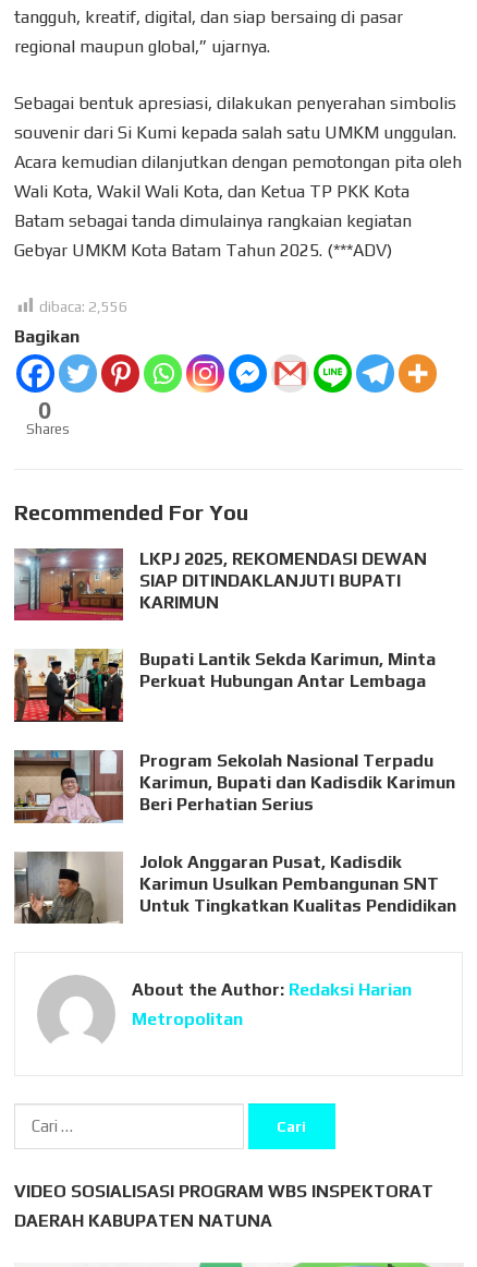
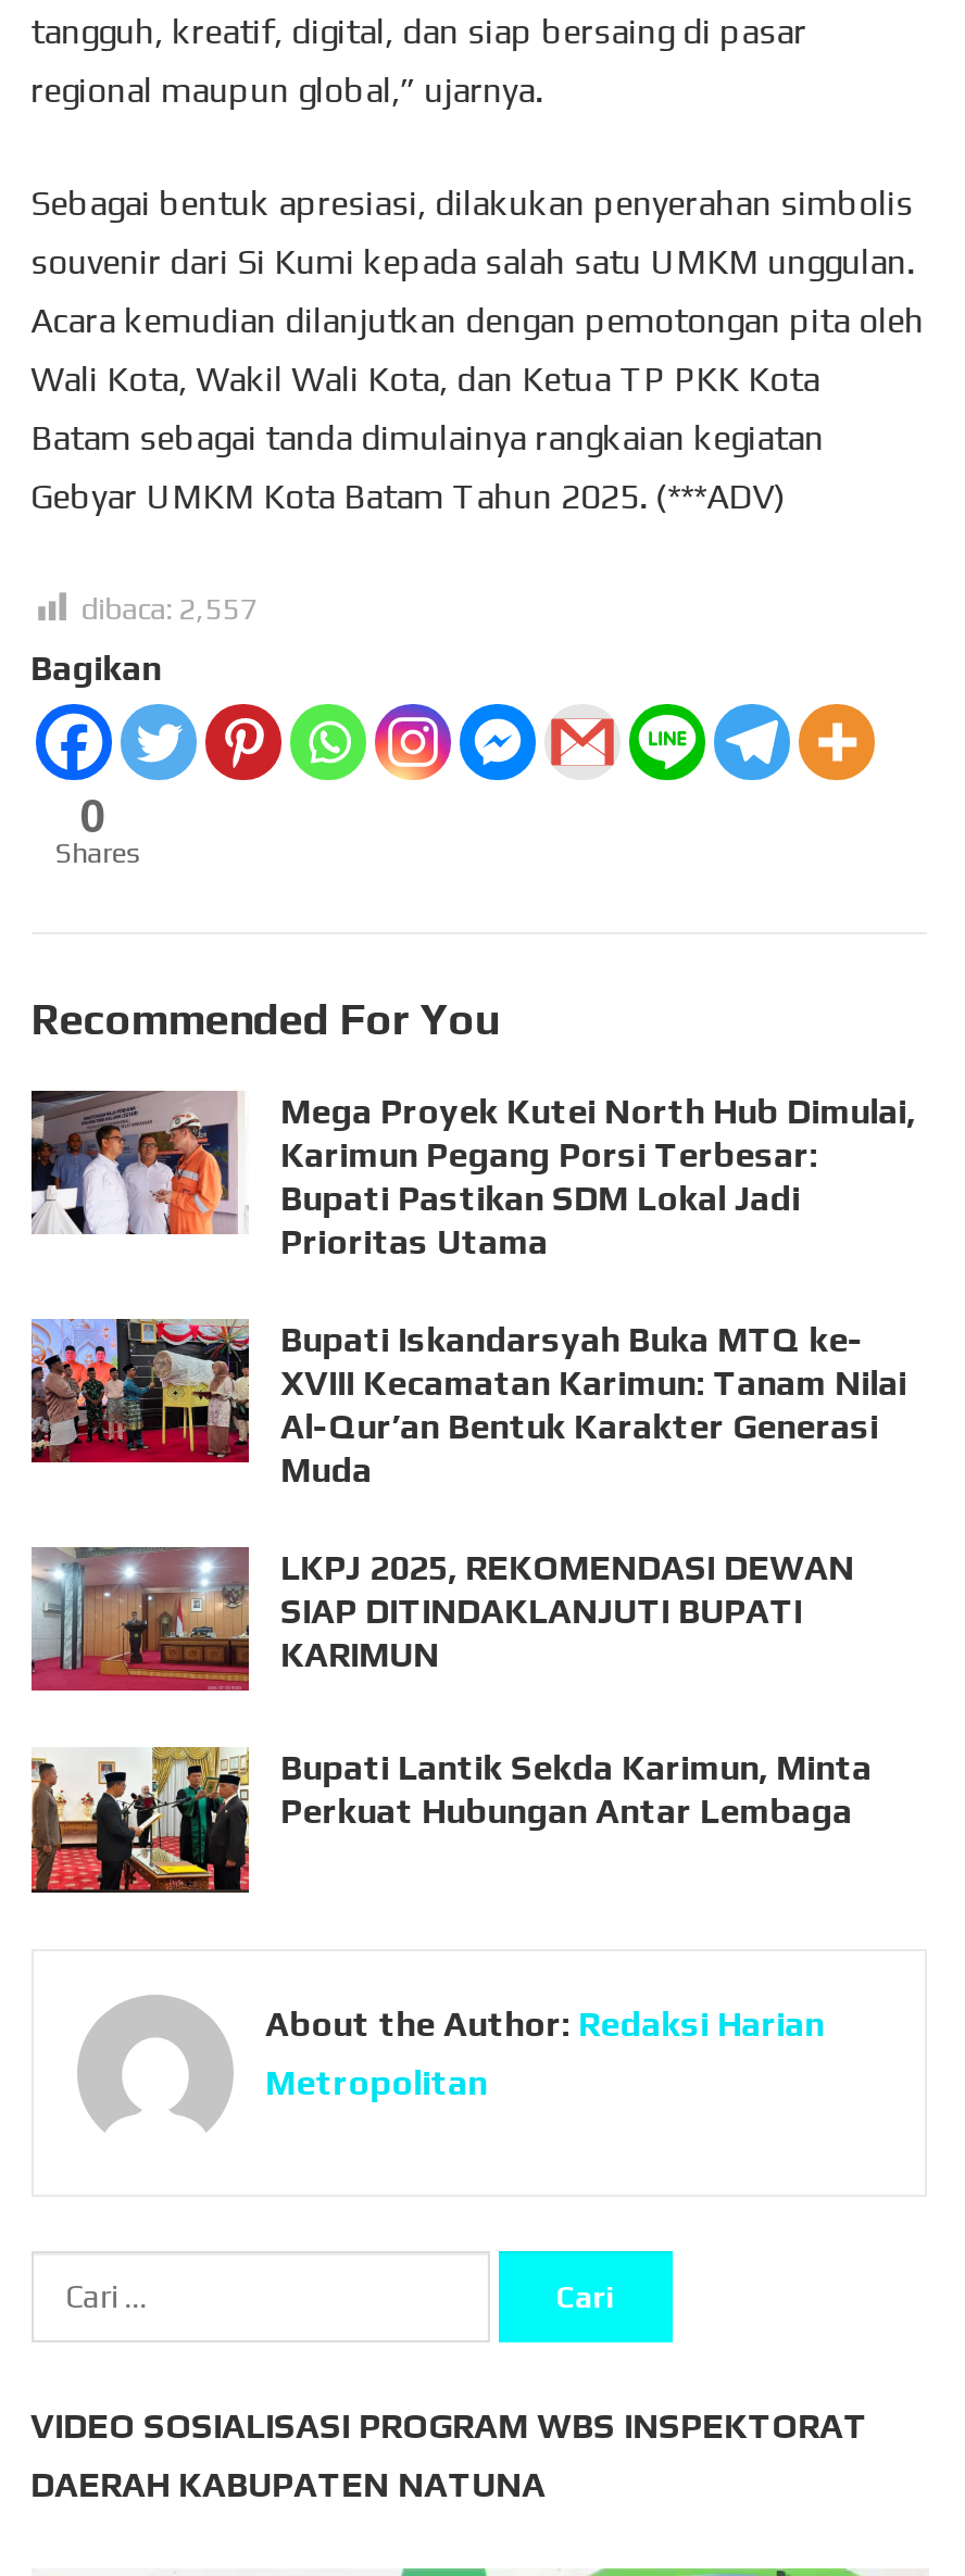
- dibaca: 2,556
+ dibaca: 2,557

+ [image]
+ Mega Proyek Kutei North Hub Dimulai,
+ Karimun Pegang Porsi Terbesar:
+ Bupati Pastikan SDM Lokal Jadi
+ Prioritas Utama
+ Bupati Iskandarsyah Buka MTQ ke-
+ XVIII Kecamatan Karimun: Tanam Nilai
+ Al-Qur’an Bentuk Karakter Generasi
+ Muda

+ [image]

moved down: [image] | LKPJ 2025, REKOMENDASI DEWAN | SIAP DITINDAKLANJUTI BUPATI | KARIMUN | Bupati Lantik Sekda Karimun, Minta | Perkuat Hubungan Antar Lembaga

- [image]
- Program Sekolah Nasional Terpadu
- Karimun, Bupati dan Kadisdik Karimun
- Beri Perhatian Serius
- Jolok Anggaran Pusat, Kadisdik
- Karimun Usulkan Pembangunan SNT
- Untuk Tingkatkan Kualitas Pendidikan

- [image]
